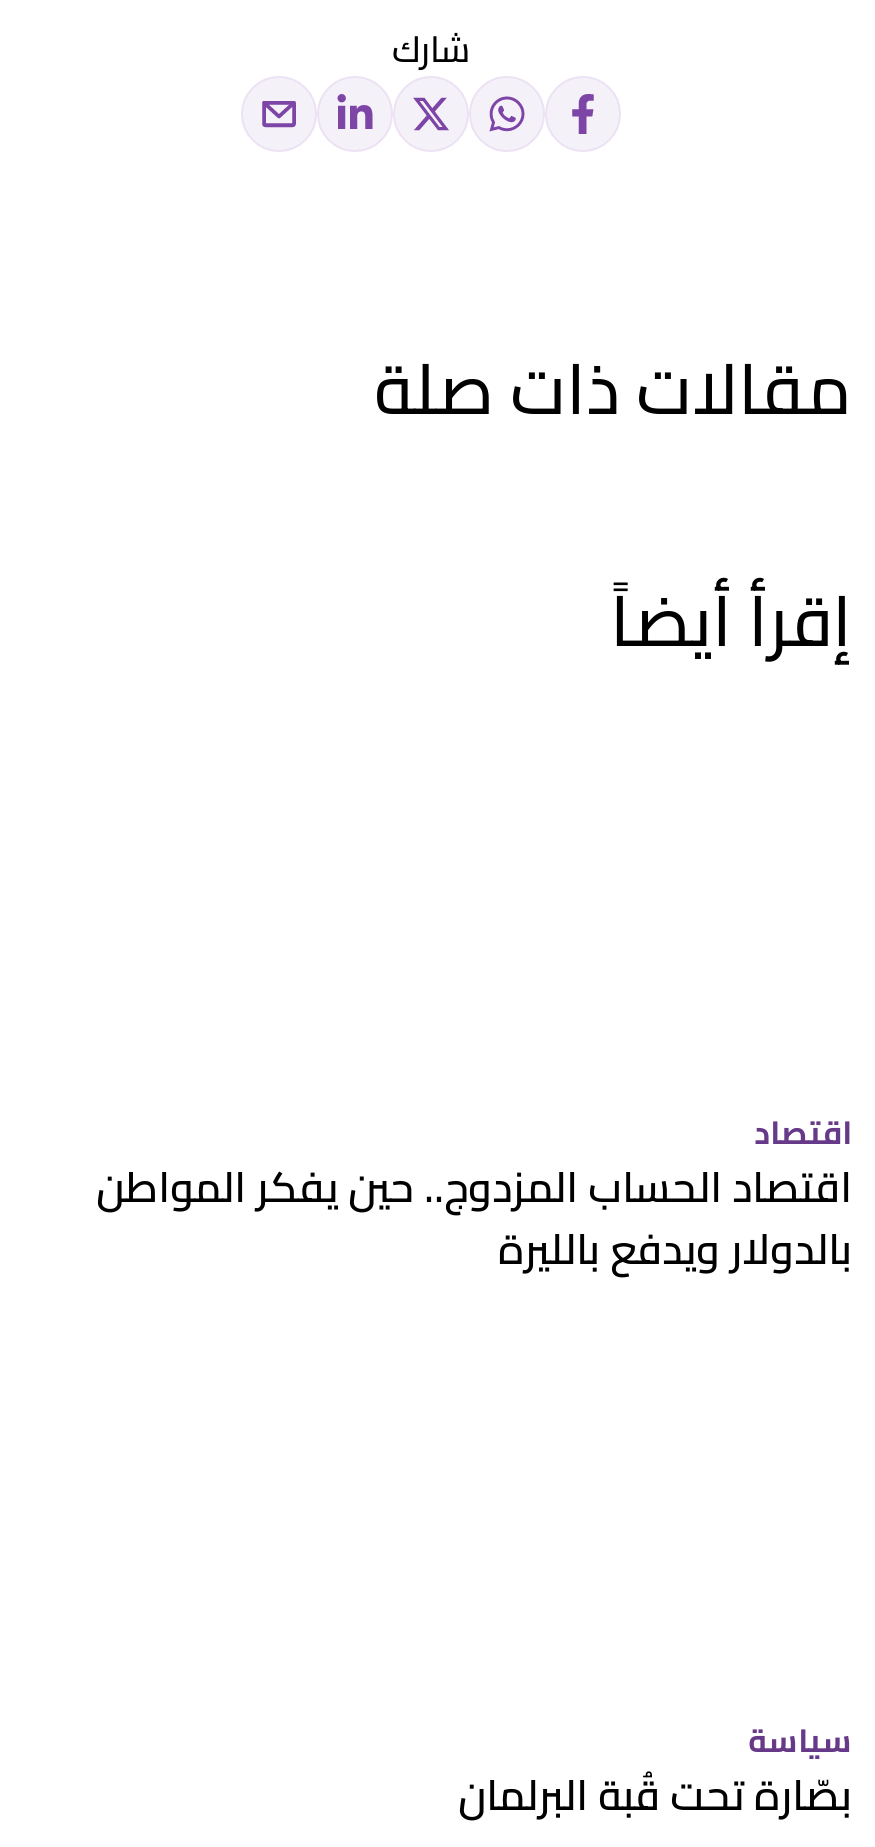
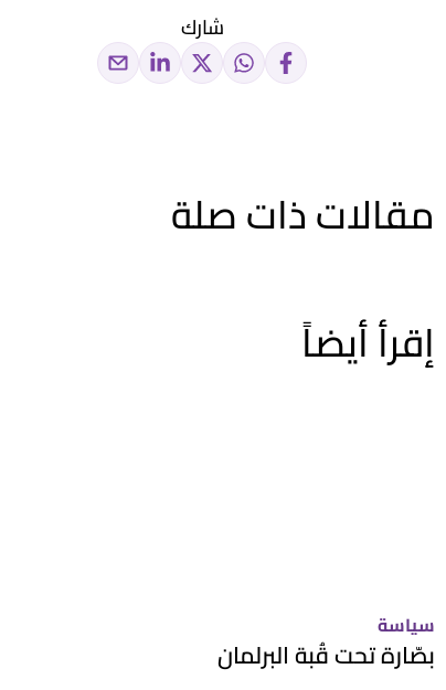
- اقتصاد
- اقتصاد الحساب المزدوج.. حين يفكر المواطن
- بالدولار ويدفع بالليرة
